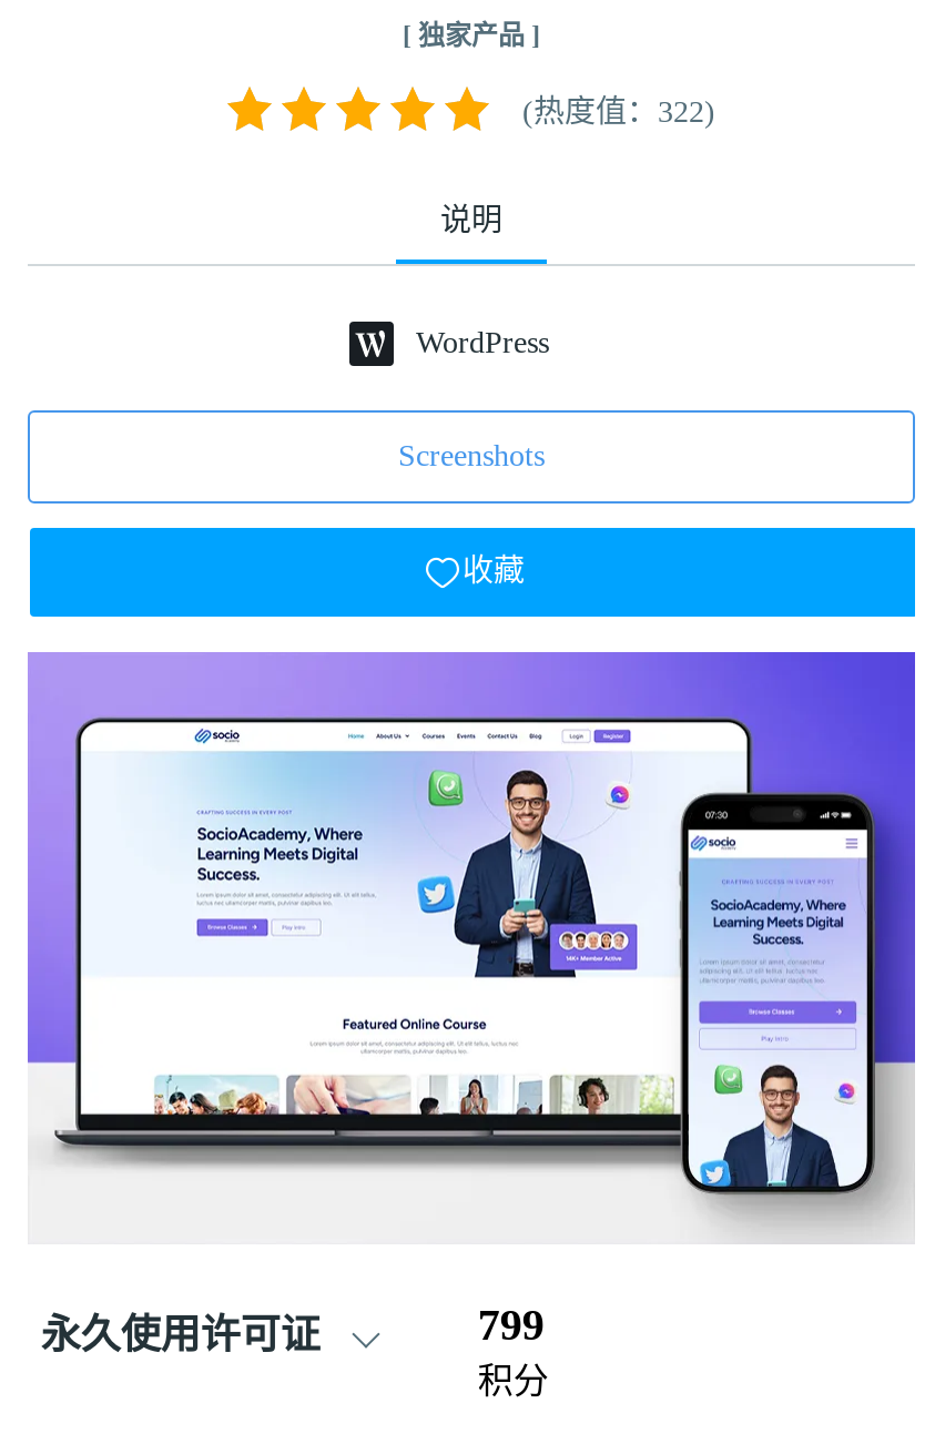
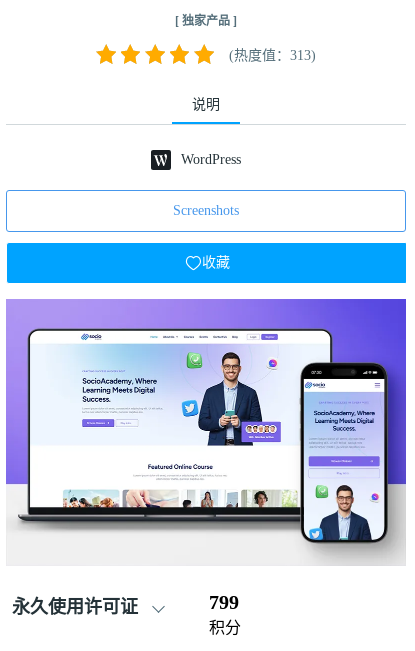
- (热度值：322)
+ (热度值：313)
